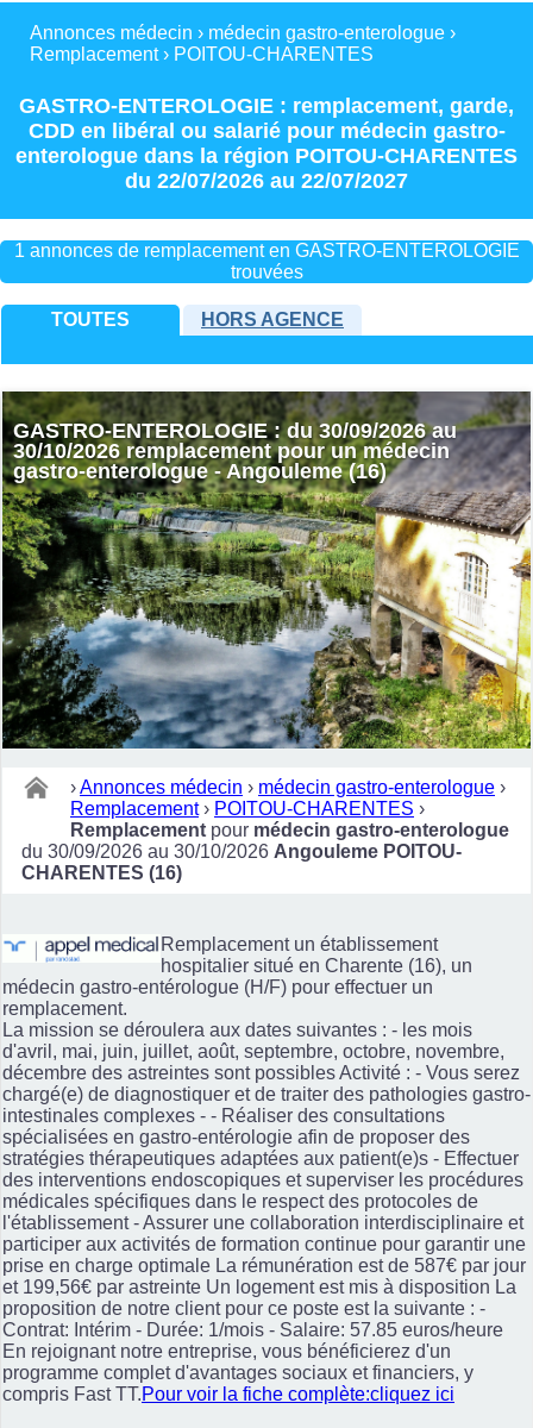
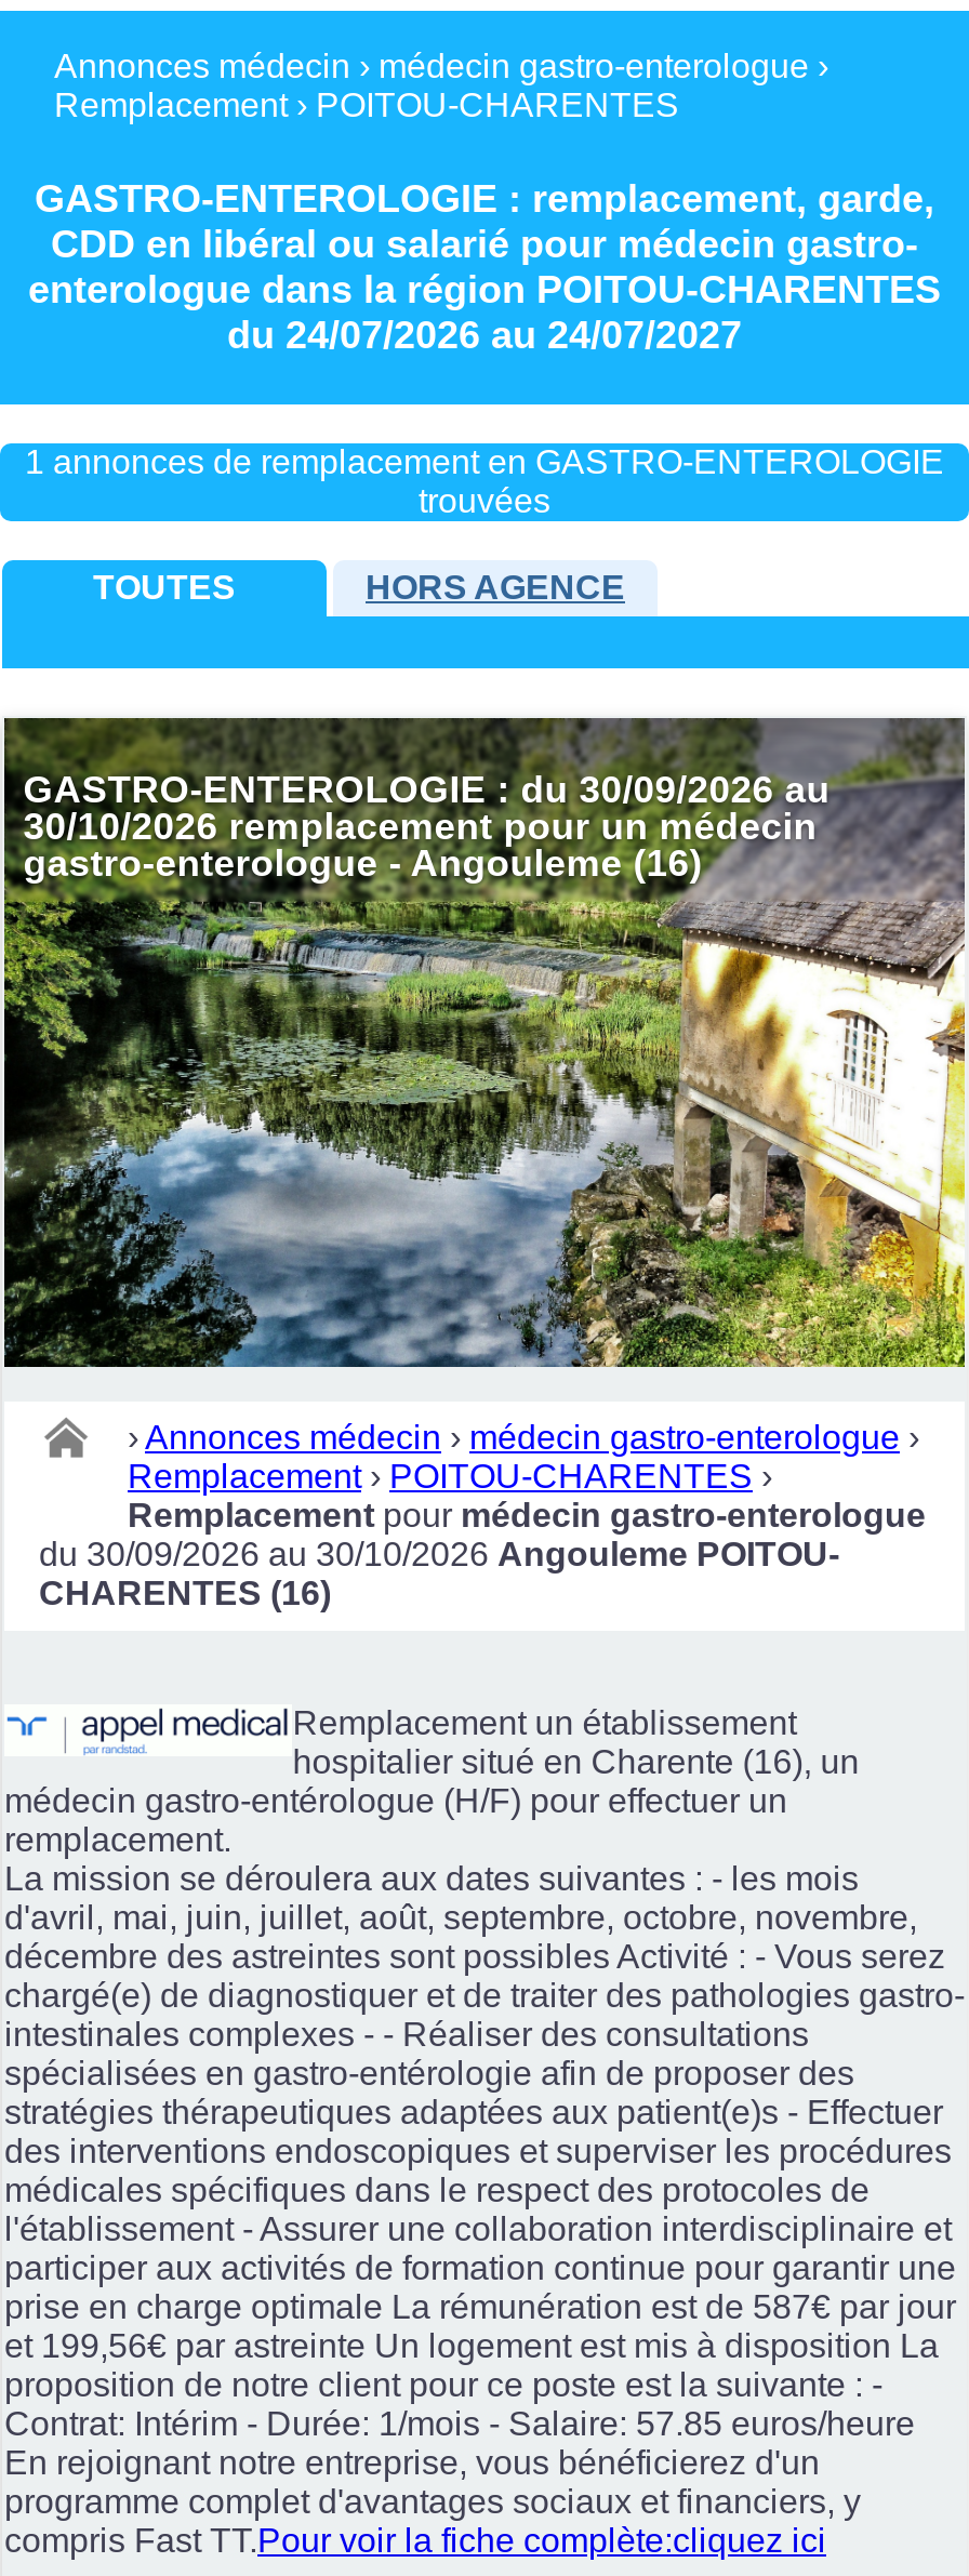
- du 22/07/2026 au 22/07/2027
+ du 24/07/2026 au 24/07/2027
